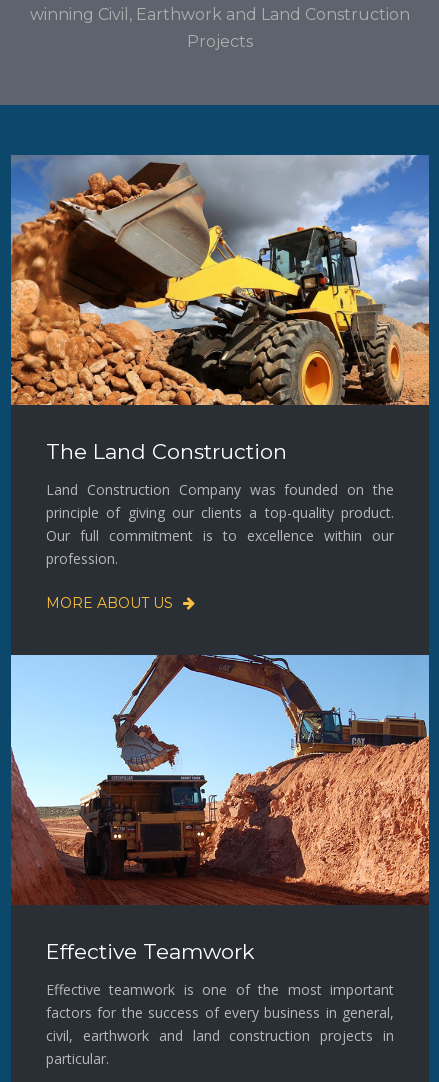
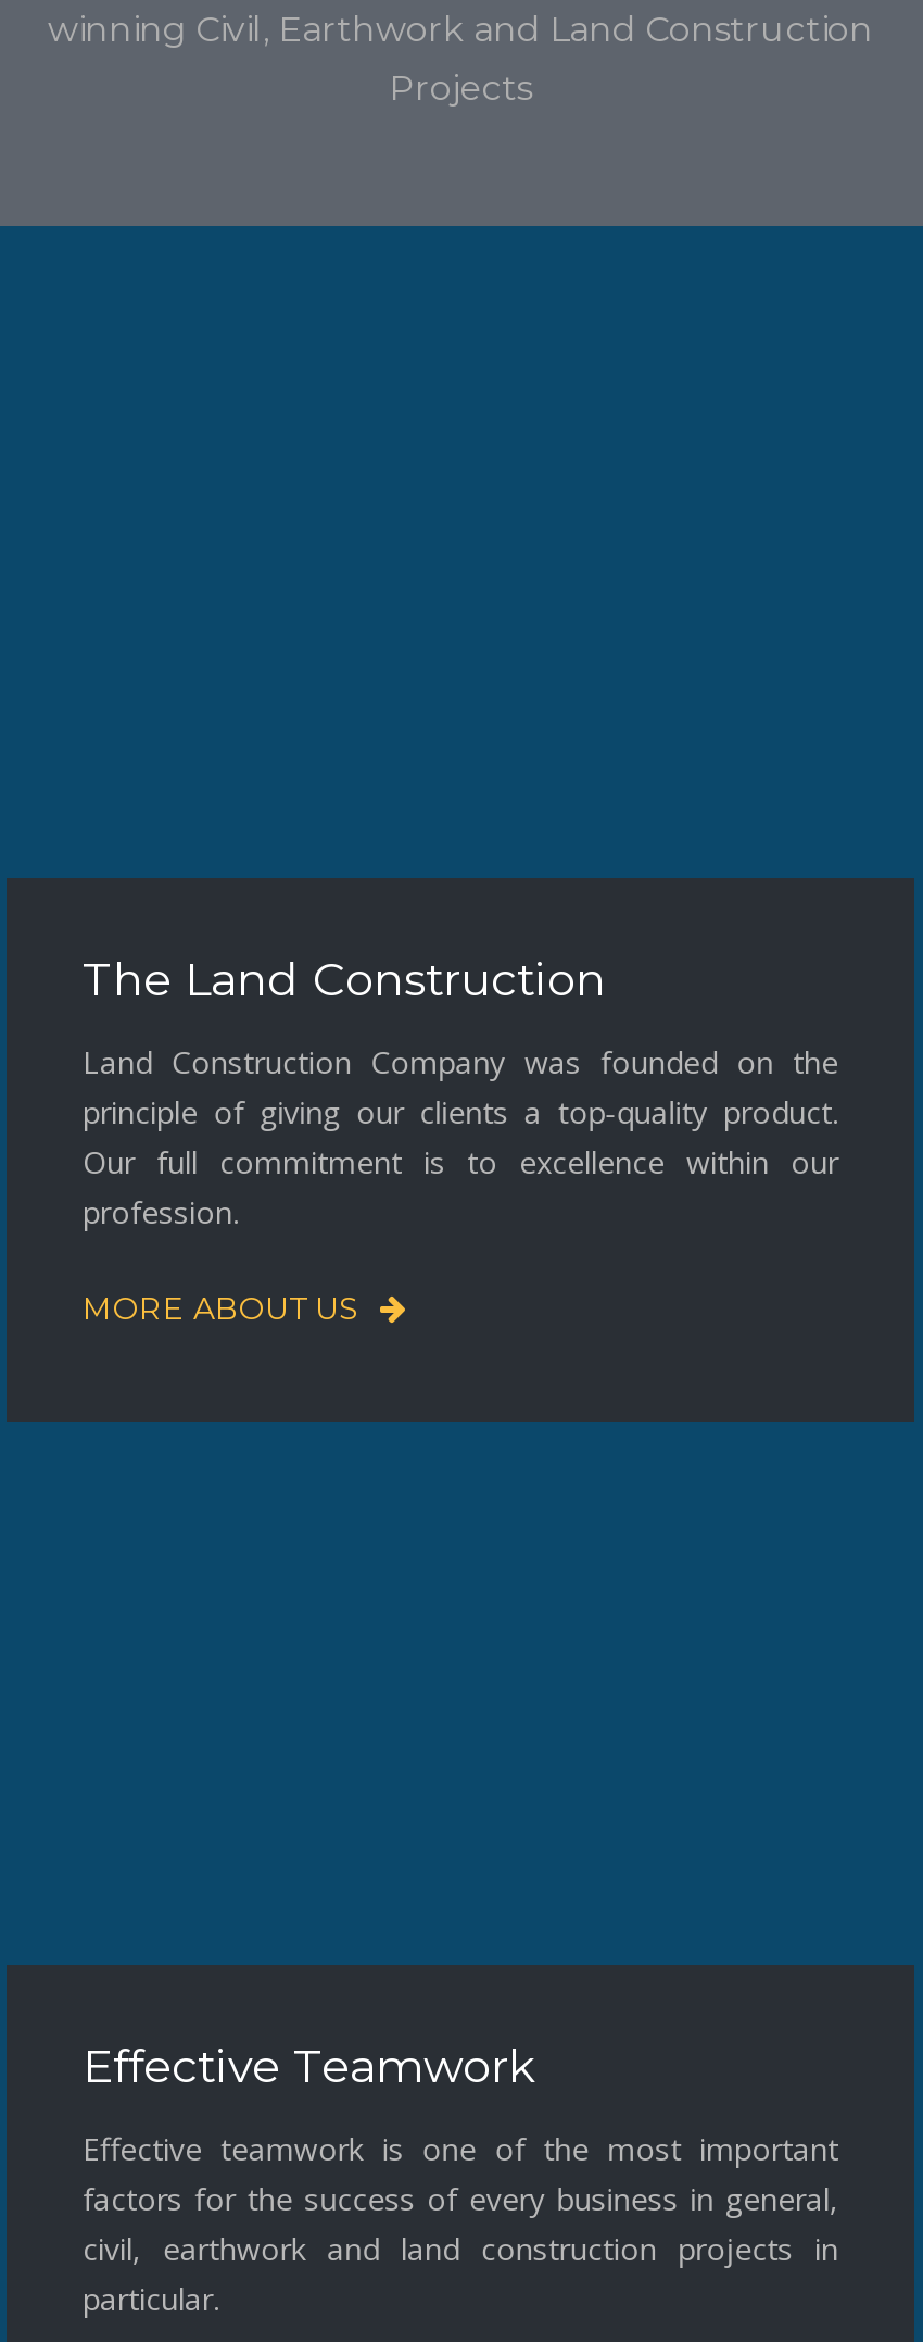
- [image]

- [image]
